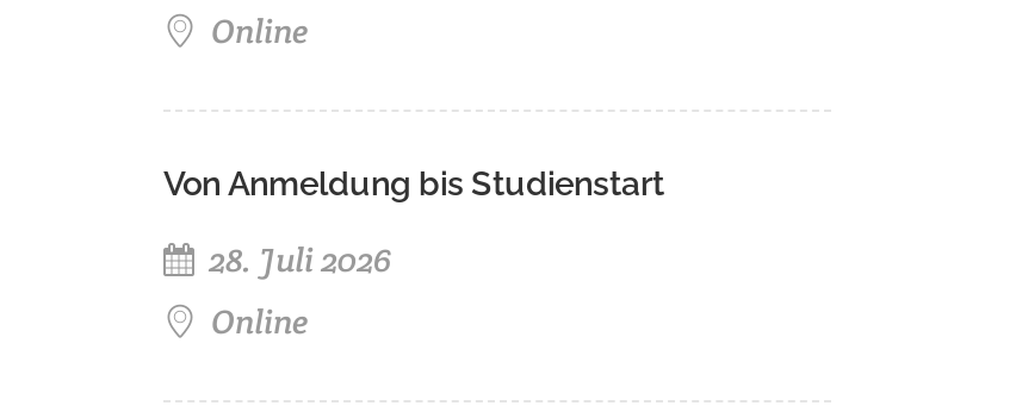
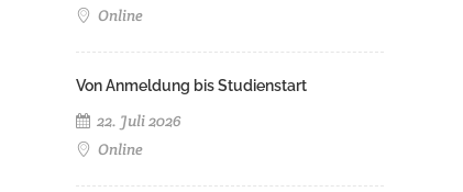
- 28. Juli 2026
+ 22. Juli 2026
